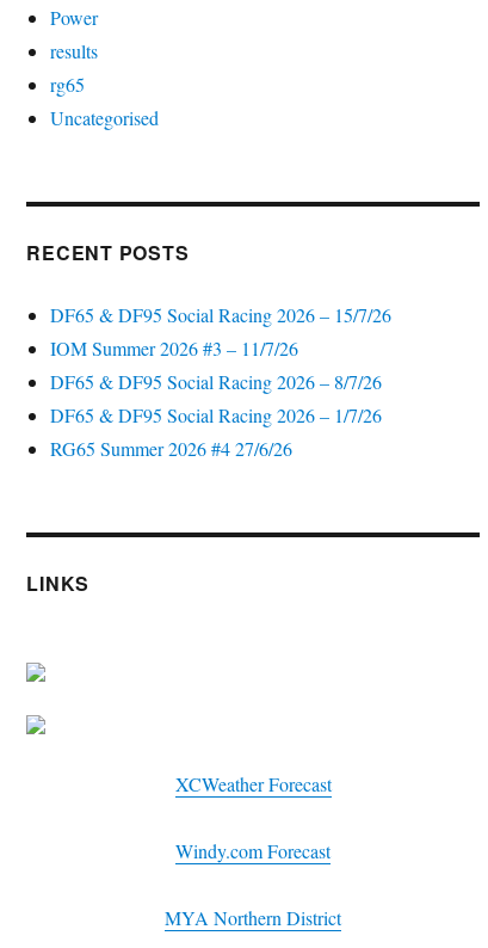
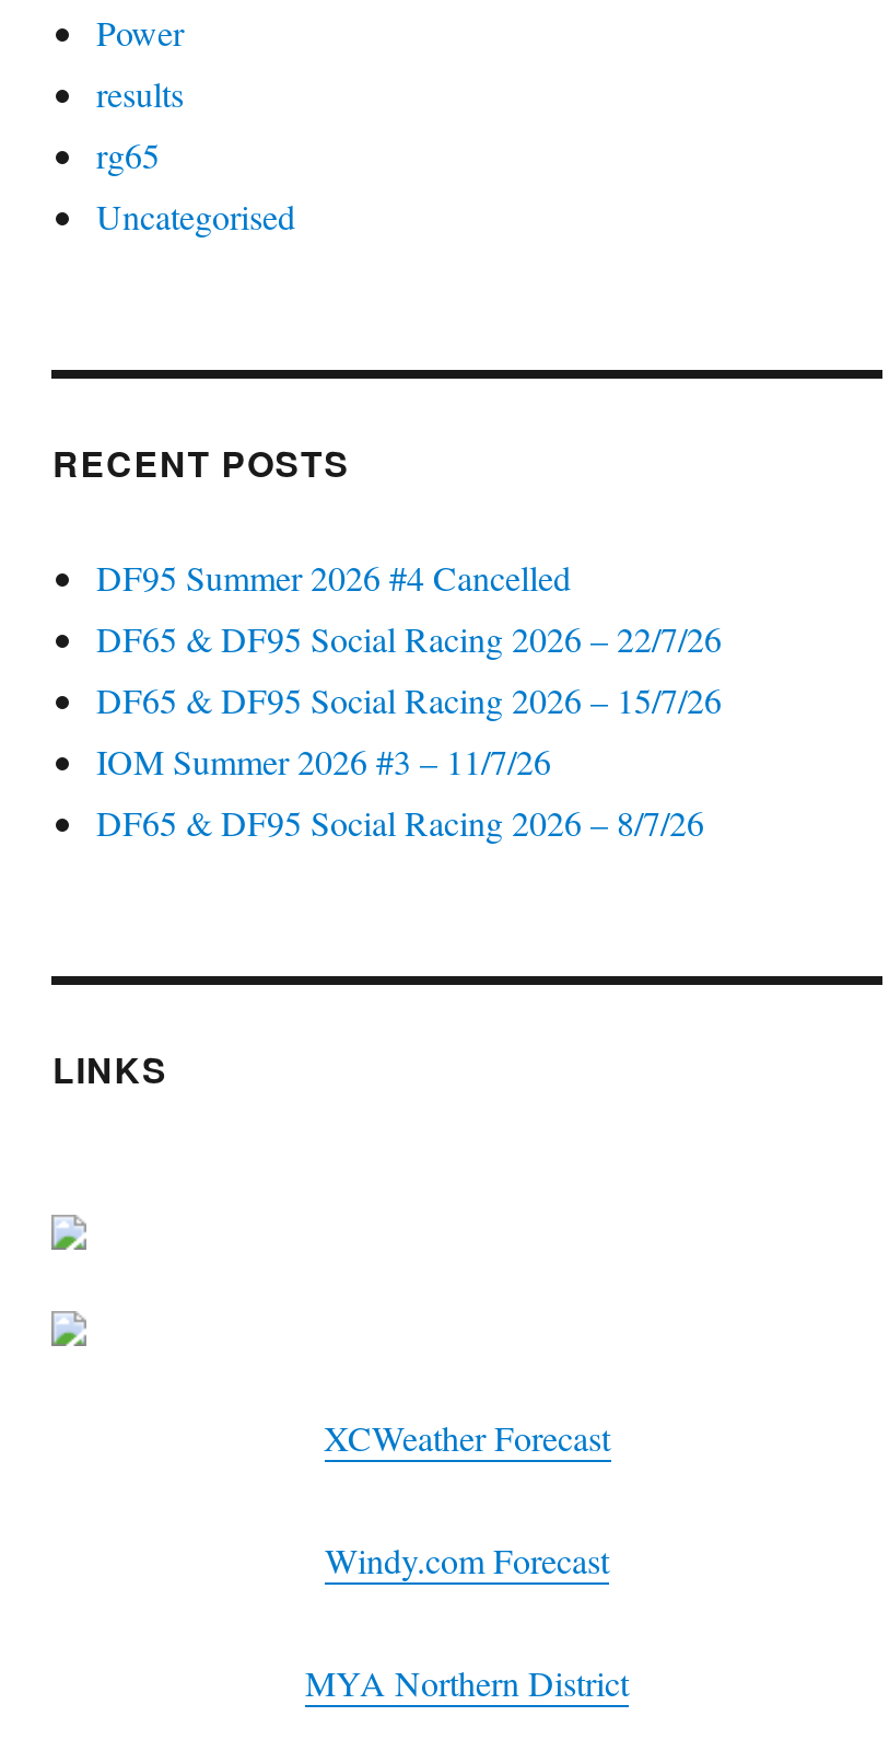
+ DF95 Summer 2026 #4 Cancelled
+ DF65 & DF95 Social Racing 2026 – 22/7/26

moved down: DF65 & DF95 Social Racing 2026 – 15/7/26 | IOM Summer 2026 #3 – 11/7/26 | DF65 & DF95 Social Racing 2026 – 8/7/26

- DF65 & DF95 Social Racing 2026 – 1/7/26
- RG65 Summer 2026 #4 27/6/26
